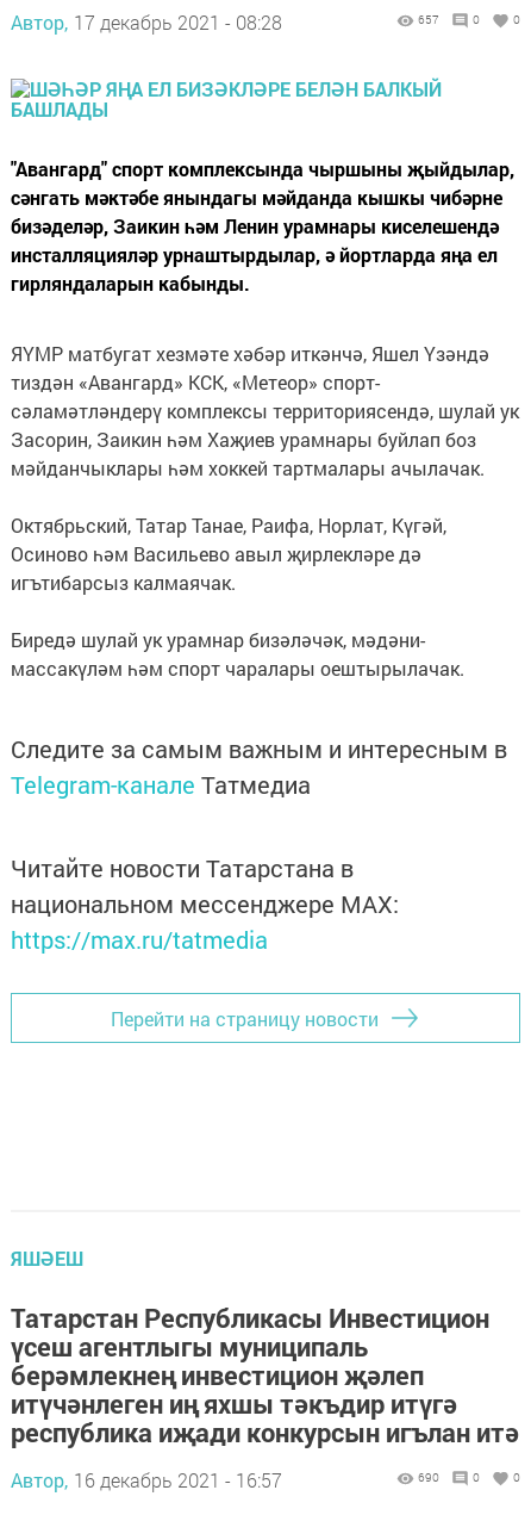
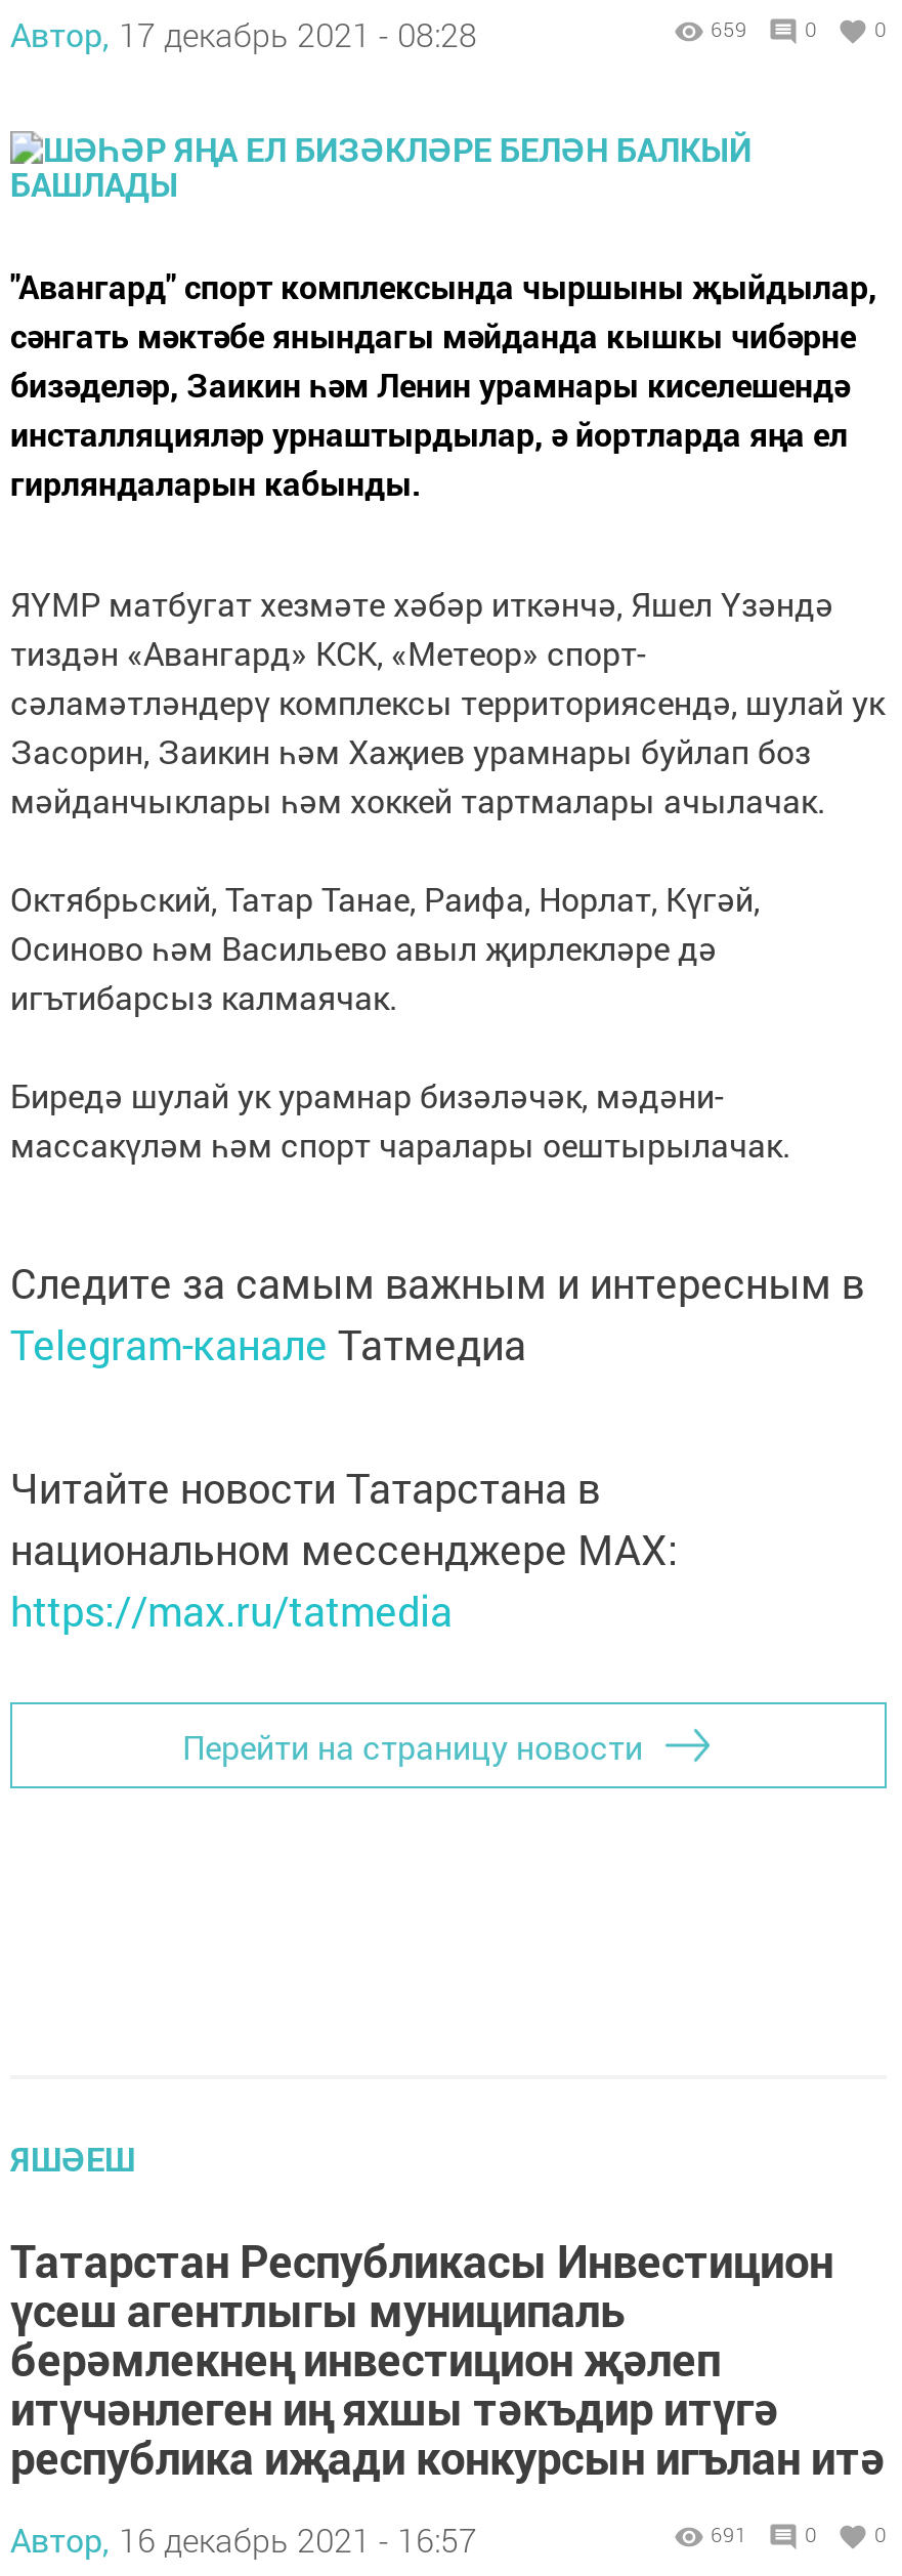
- 657
+ 659

- 690
+ 691
